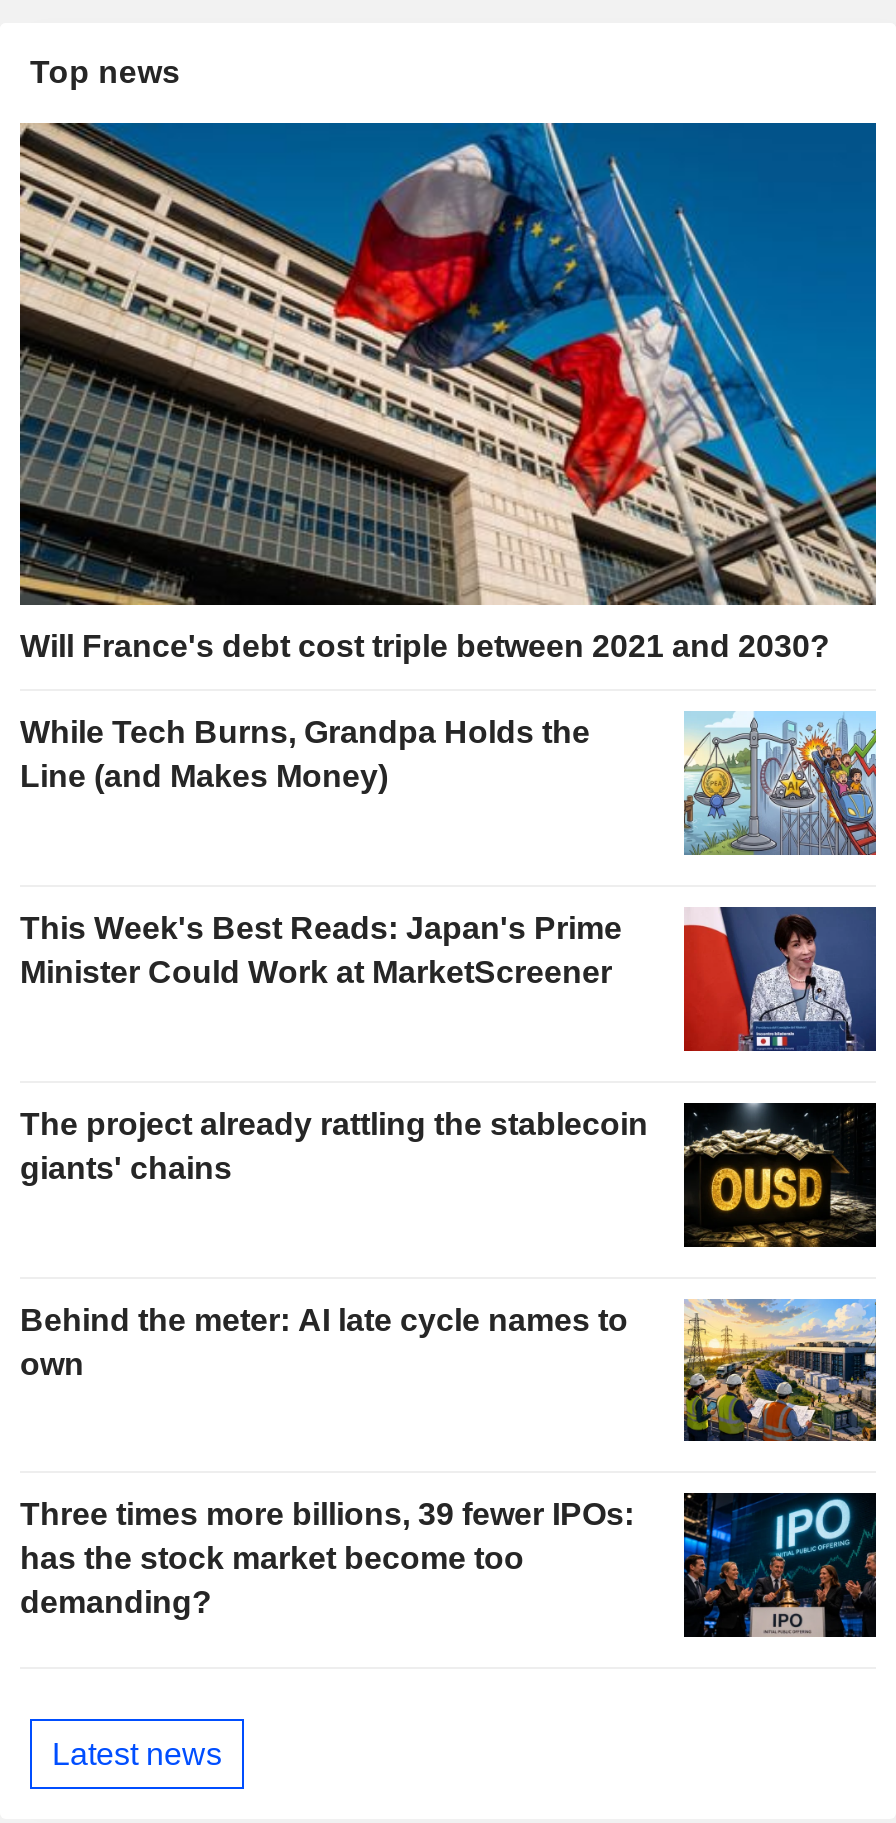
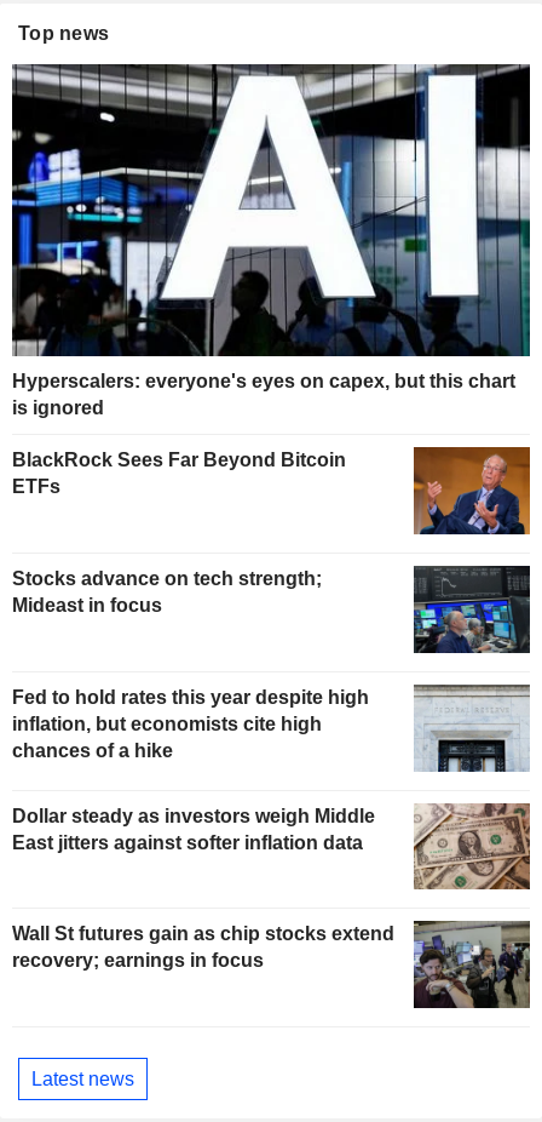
- [image]
- Will France's debt cost triple between 2021 and 2030?
+ [image]
+ Hyperscalers: everyone's eyes on capex, but this chart
+ is ignored

- While Tech Burns, Grandpa Holds the
- Line (and Makes Money)
+ BlackRock Sees Far Beyond Bitcoin
+ ETFs

- [image]
+ [image]

- This Week's Best Reads: Japan's Prime
- Minister Could Work at MarketScreener
+ Stocks advance on tech strength;
+ Mideast in focus

- [image]
+ [image]

- [image]
- The project already rattling the stablecoin
- giants' chains
+ [image]
+ Fed to hold rates this year despite high
+ inflation, but economists cite high
+ chances of a hike

- [image]
- Behind the meter: AI late cycle names to
- own
+ [image]
+ Dollar steady as investors weigh Middle
+ East jitters against softer inflation data

- [image]
- Three times more billions, 39 fewer IPOs:
- has the stock market become too
- demanding?
+ [image]
+ Wall St futures gain as chip stocks extend
+ recovery; earnings in focus
